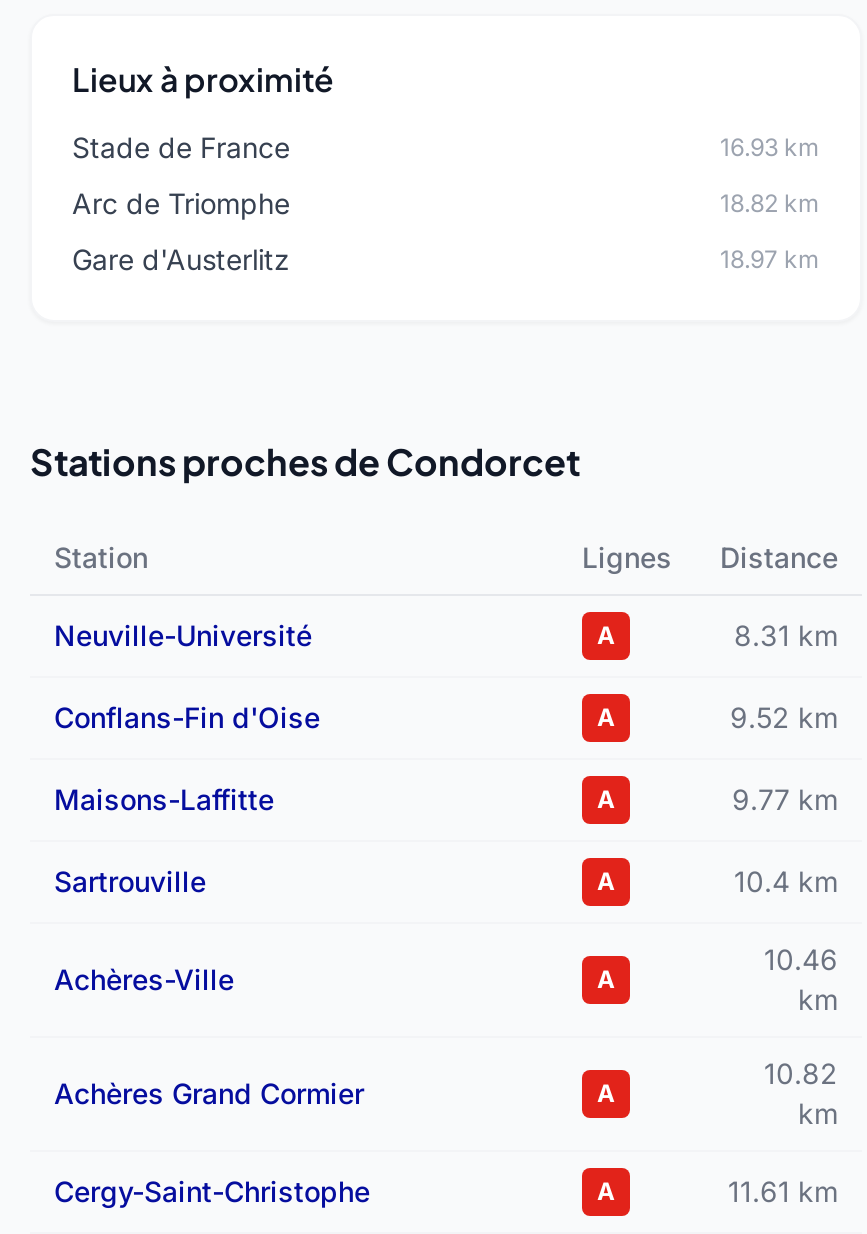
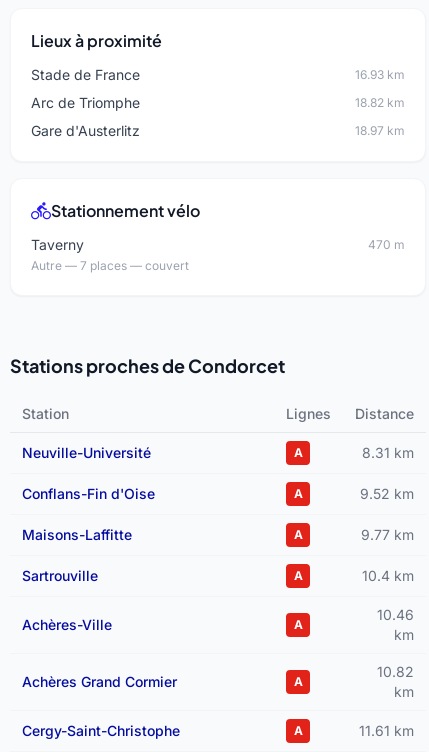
+ Stationnement vélo
+ Taverny
+ Autre — 7 places — couvert

+ 470 m
